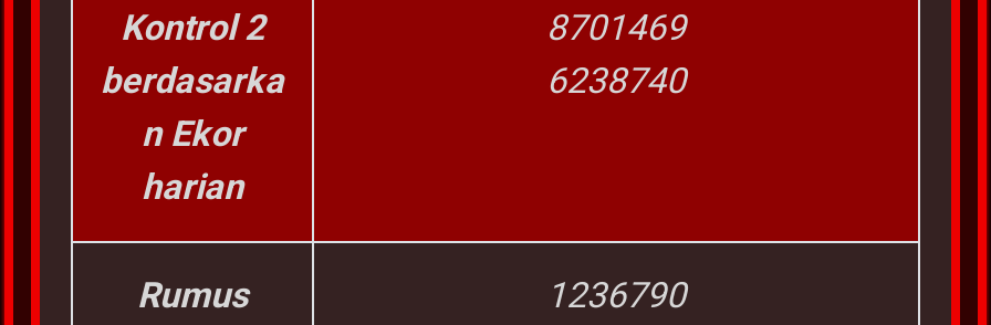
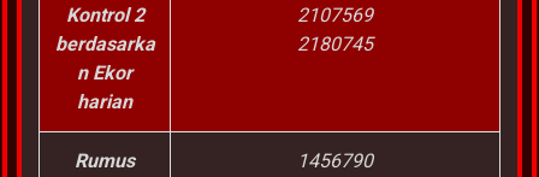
- 8701469
+ 2107569

- 6238740
+ 2180745

- 1236790
+ 1456790
